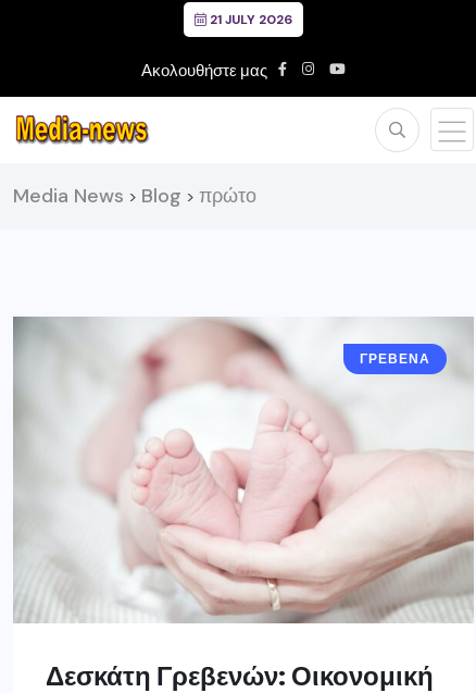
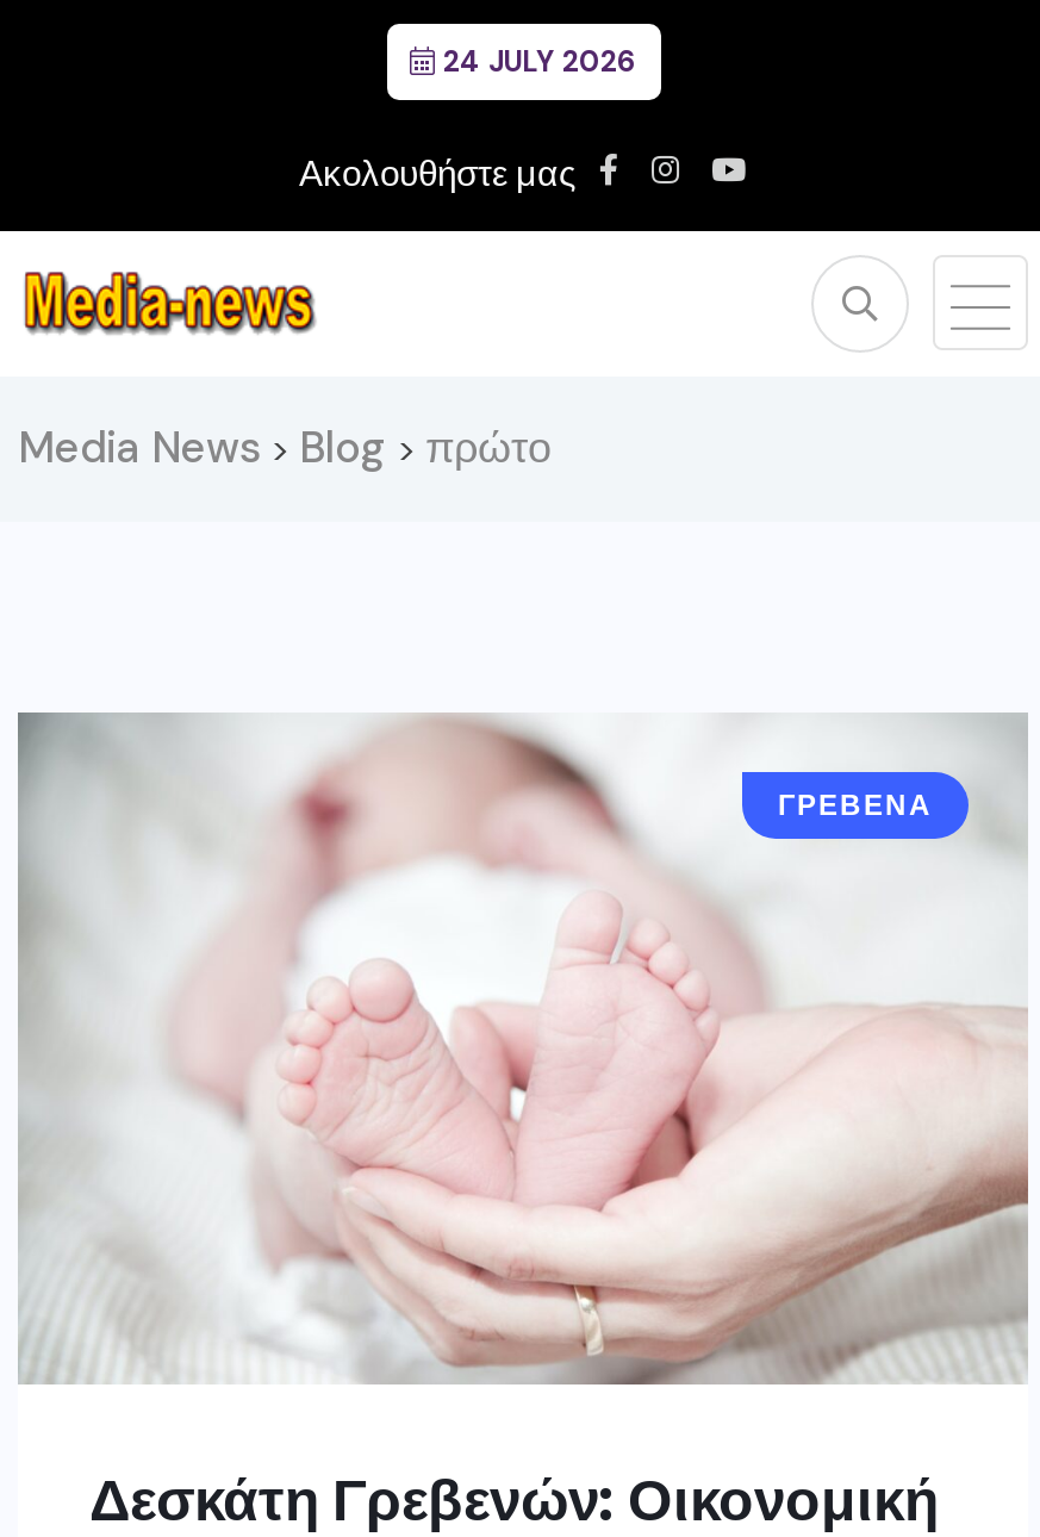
- 21 JULY 2026
+ 24 JULY 2026
